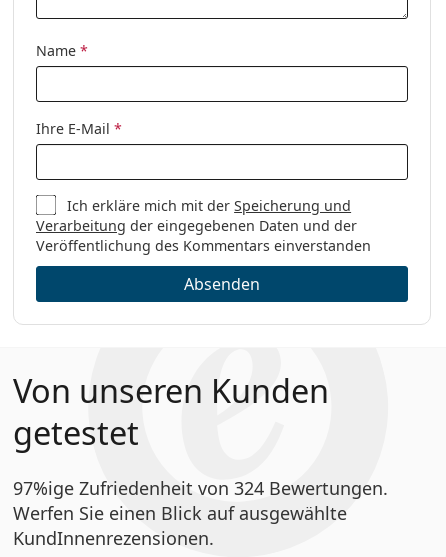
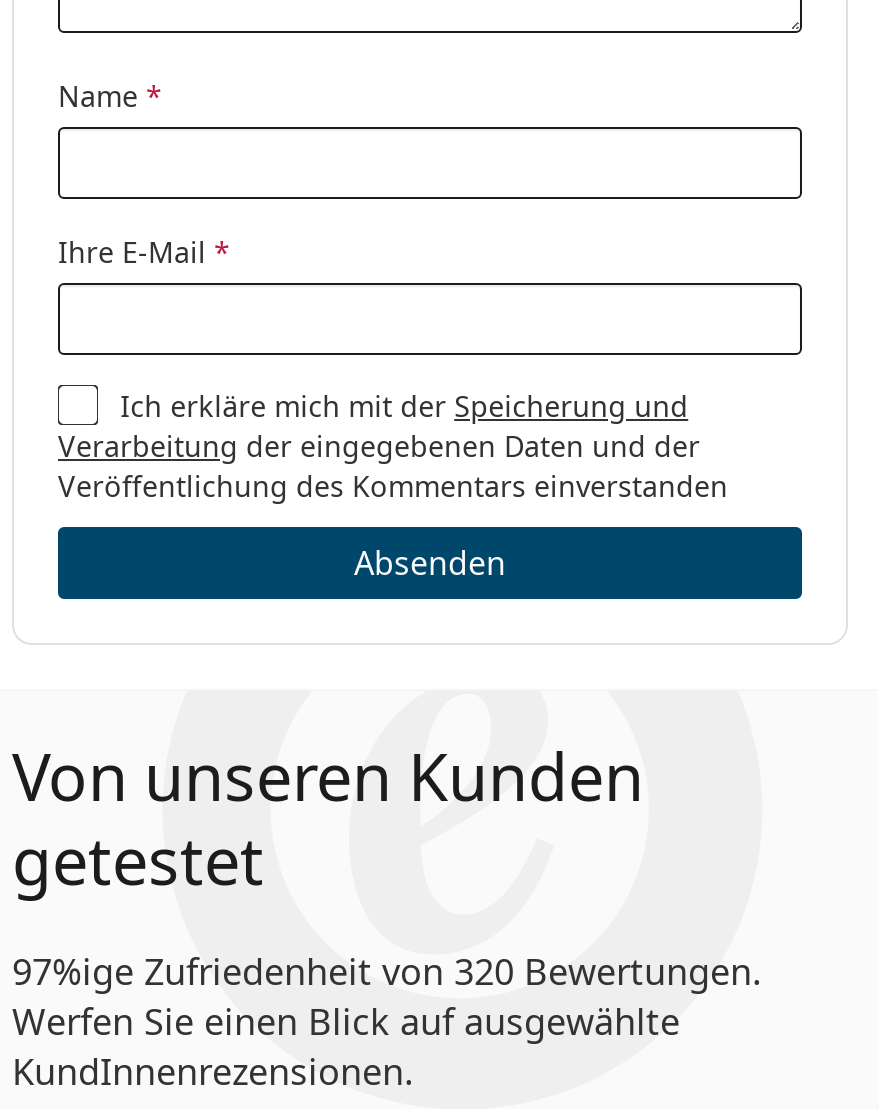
- 97%ige Zufriedenheit von 324 Bewertungen.
+ 97%ige Zufriedenheit von 320 Bewertungen.
